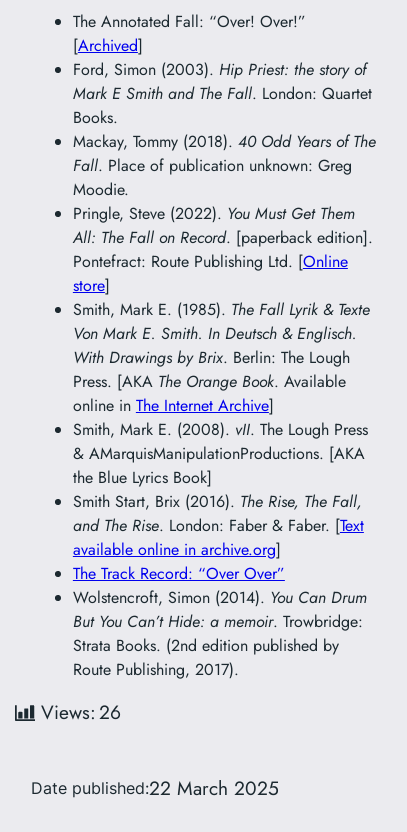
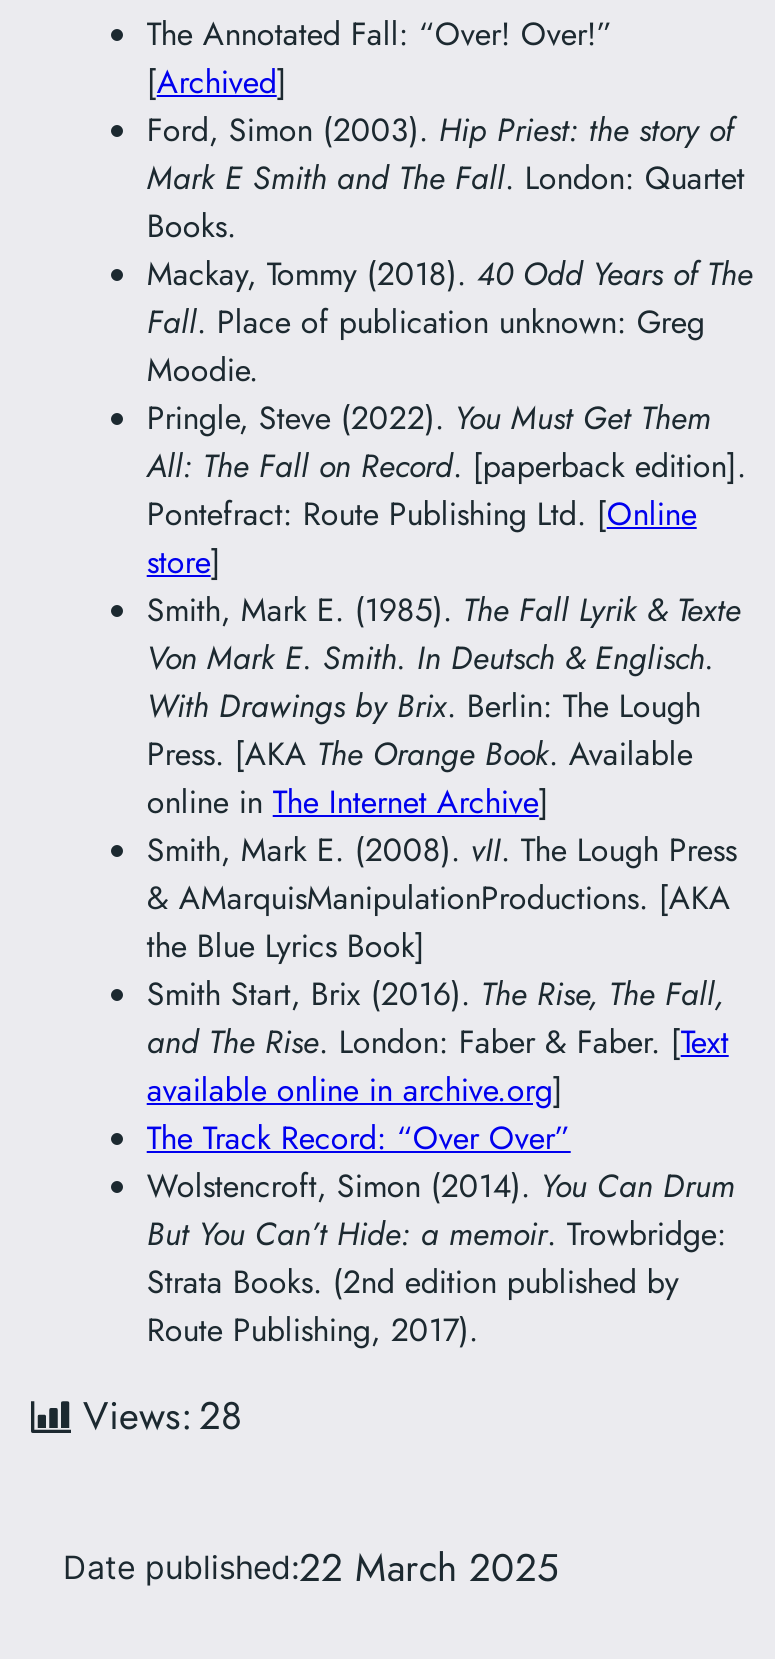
- Views: 26
+ Views: 28
